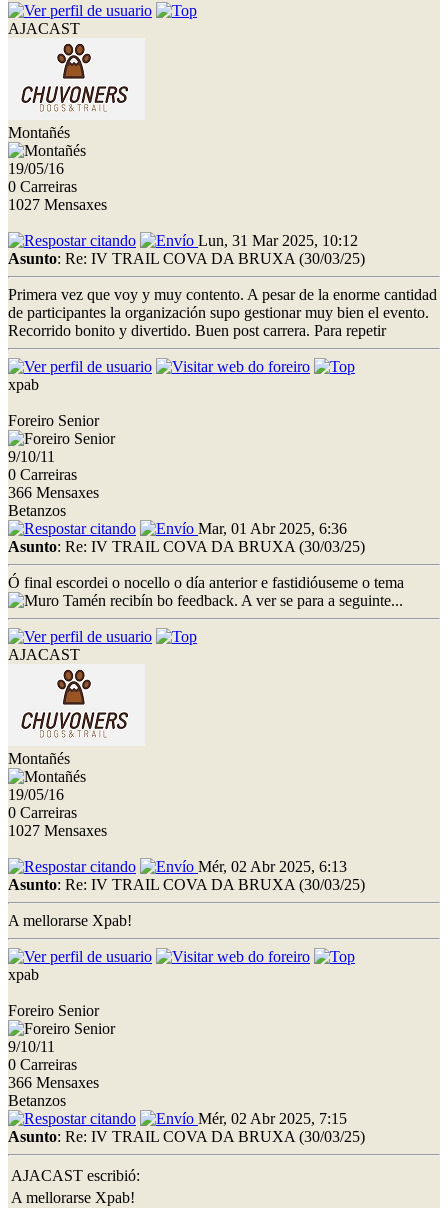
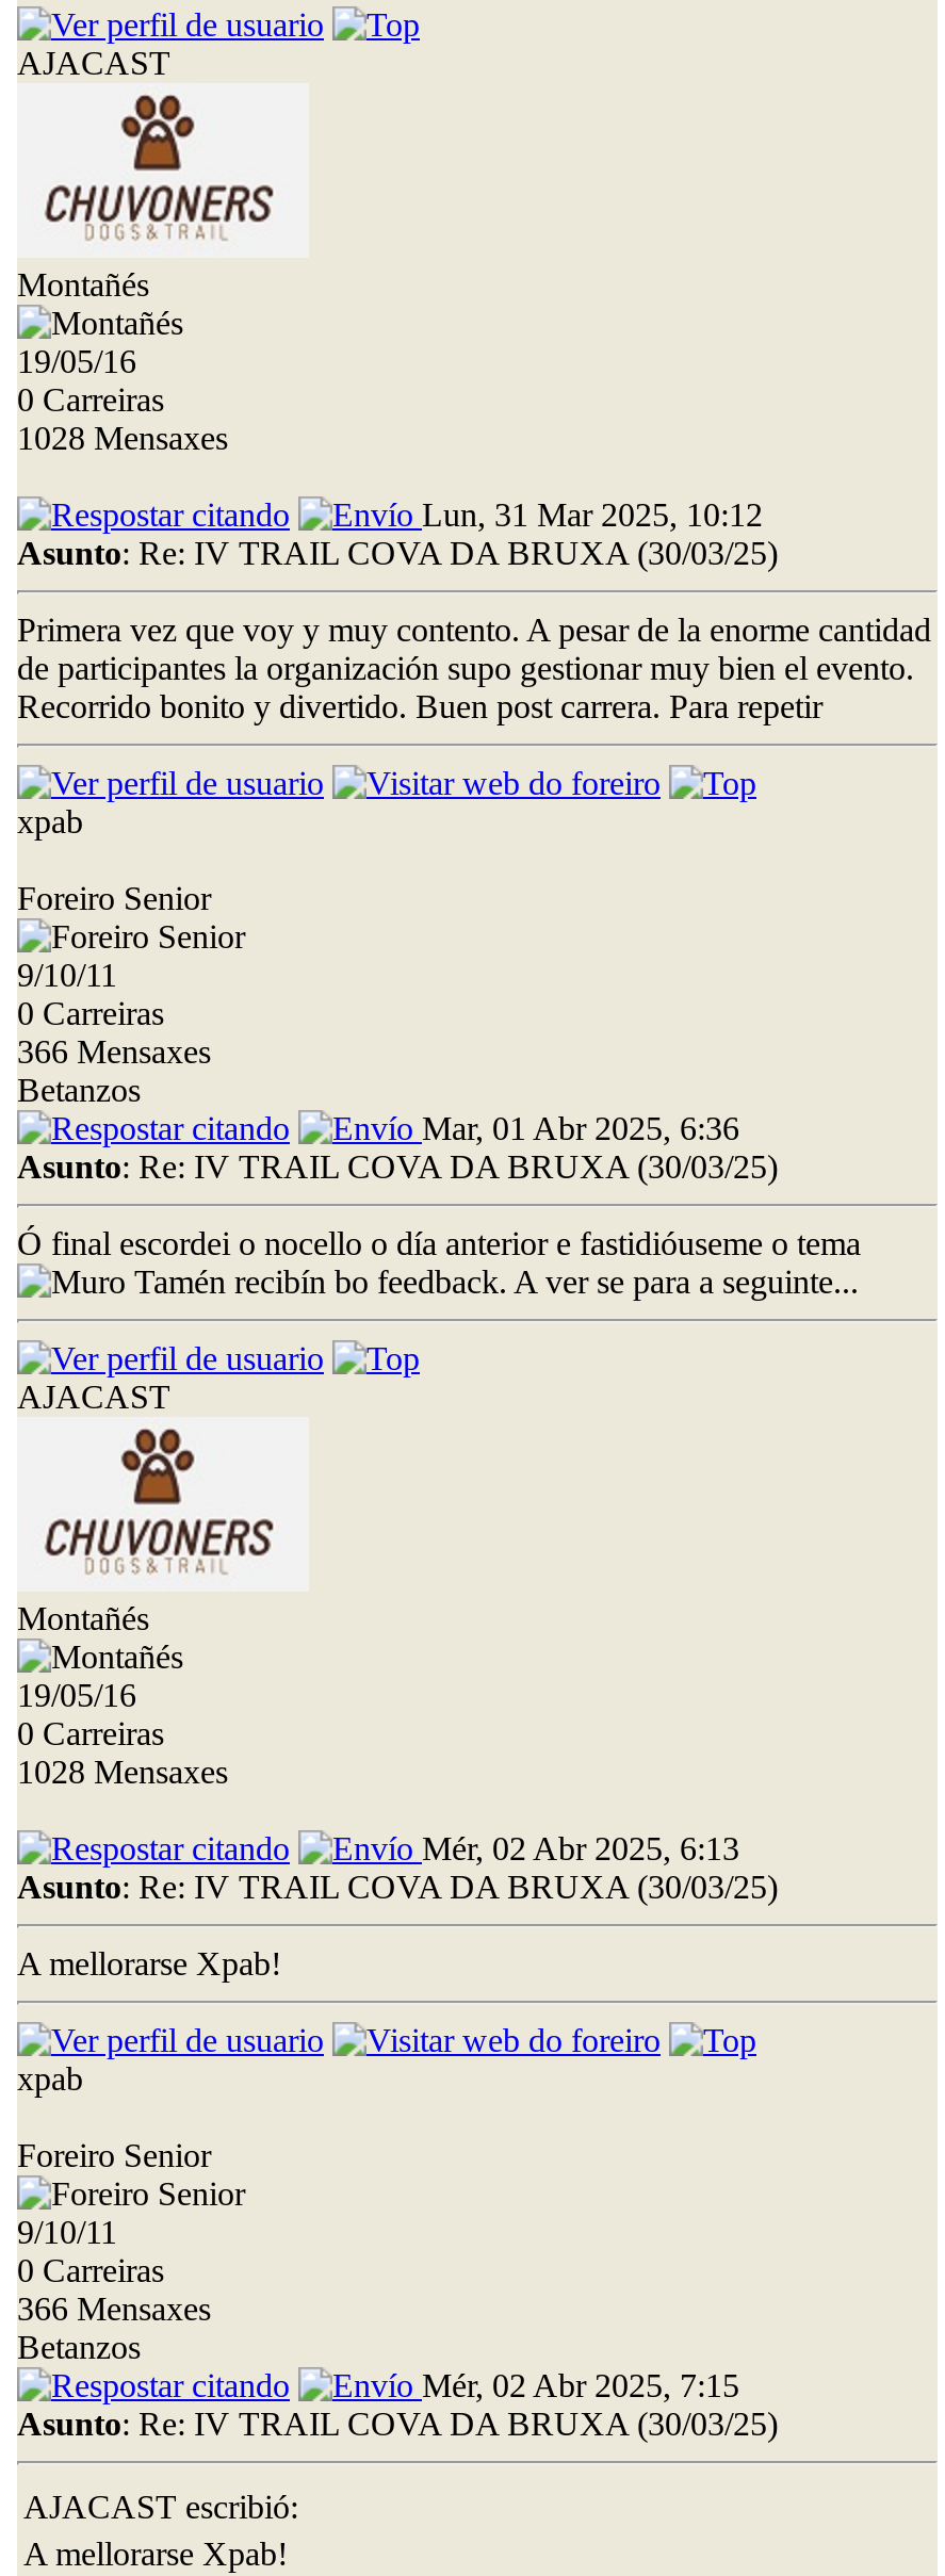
- 1027 Mensaxes
+ 1028 Mensaxes

- 1027 Mensaxes
+ 1028 Mensaxes
